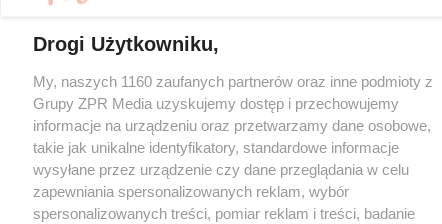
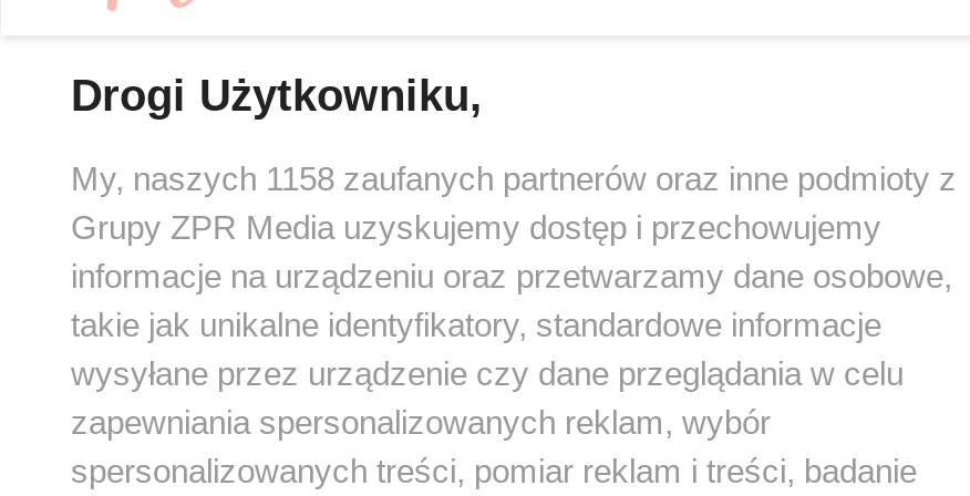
- My, naszych 1160 zaufanych partnerów oraz inne podmioty z
+ My, naszych 1158 zaufanych partnerów oraz inne podmioty z
